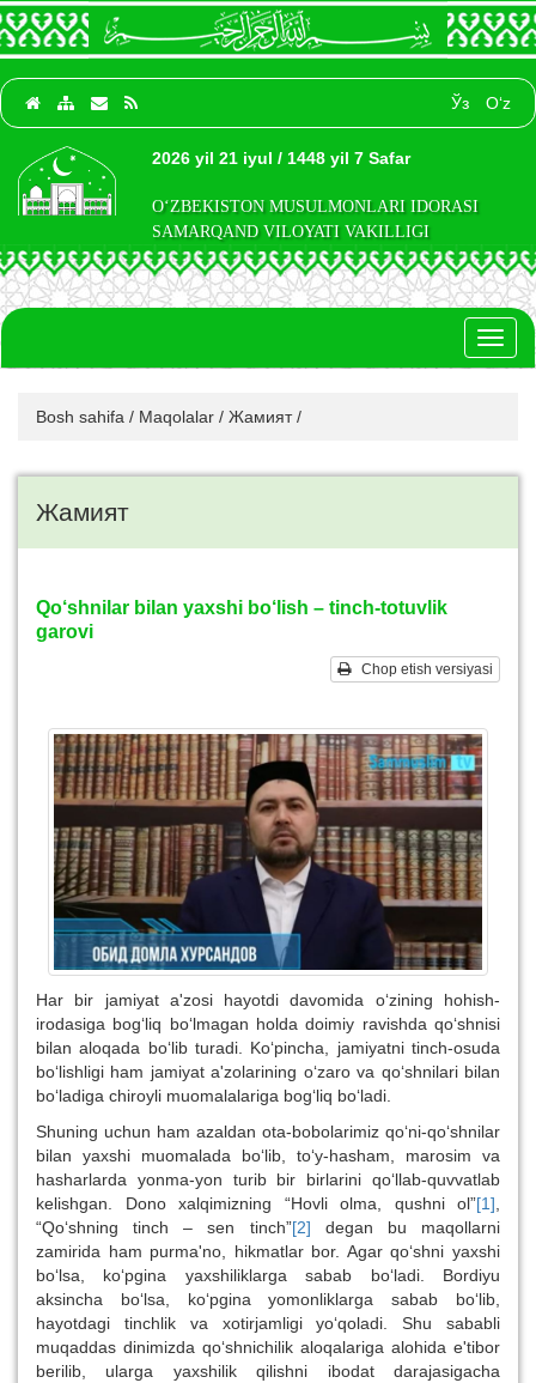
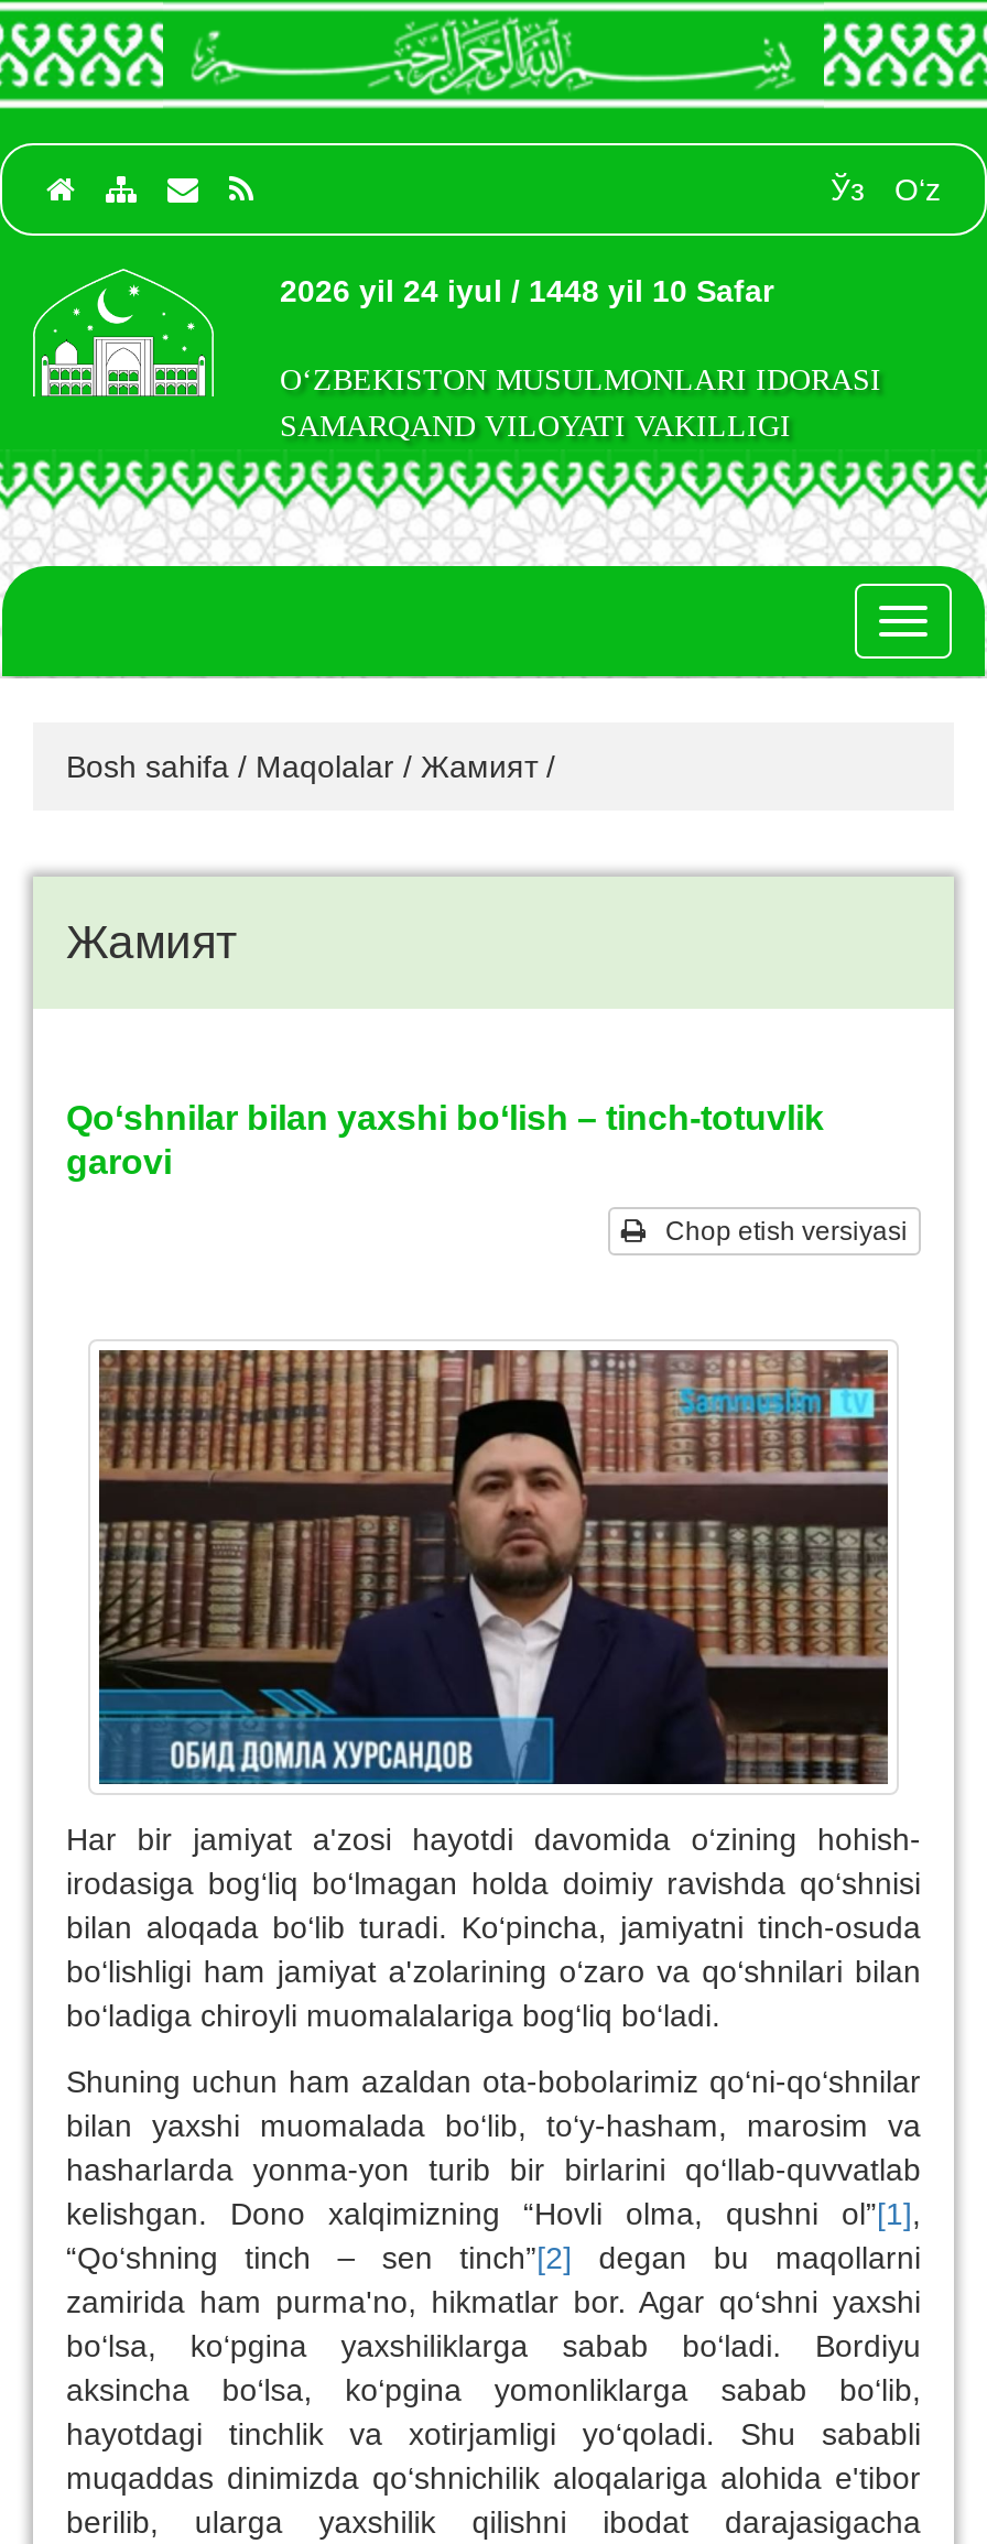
- 2026 yil 21 iyul / 1448 yil 7 Safar
+ 2026 yil 24 iyul / 1448 yil 10 Safar
